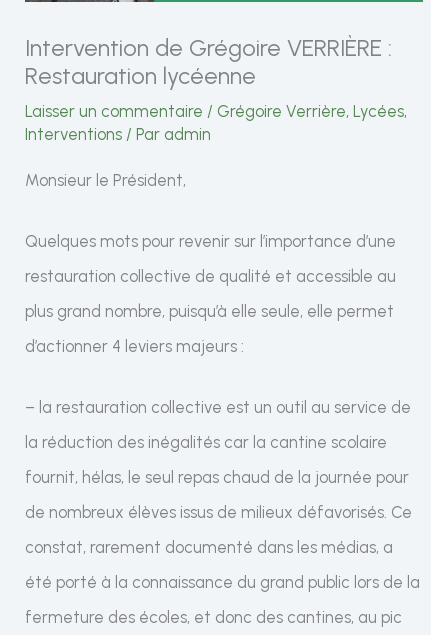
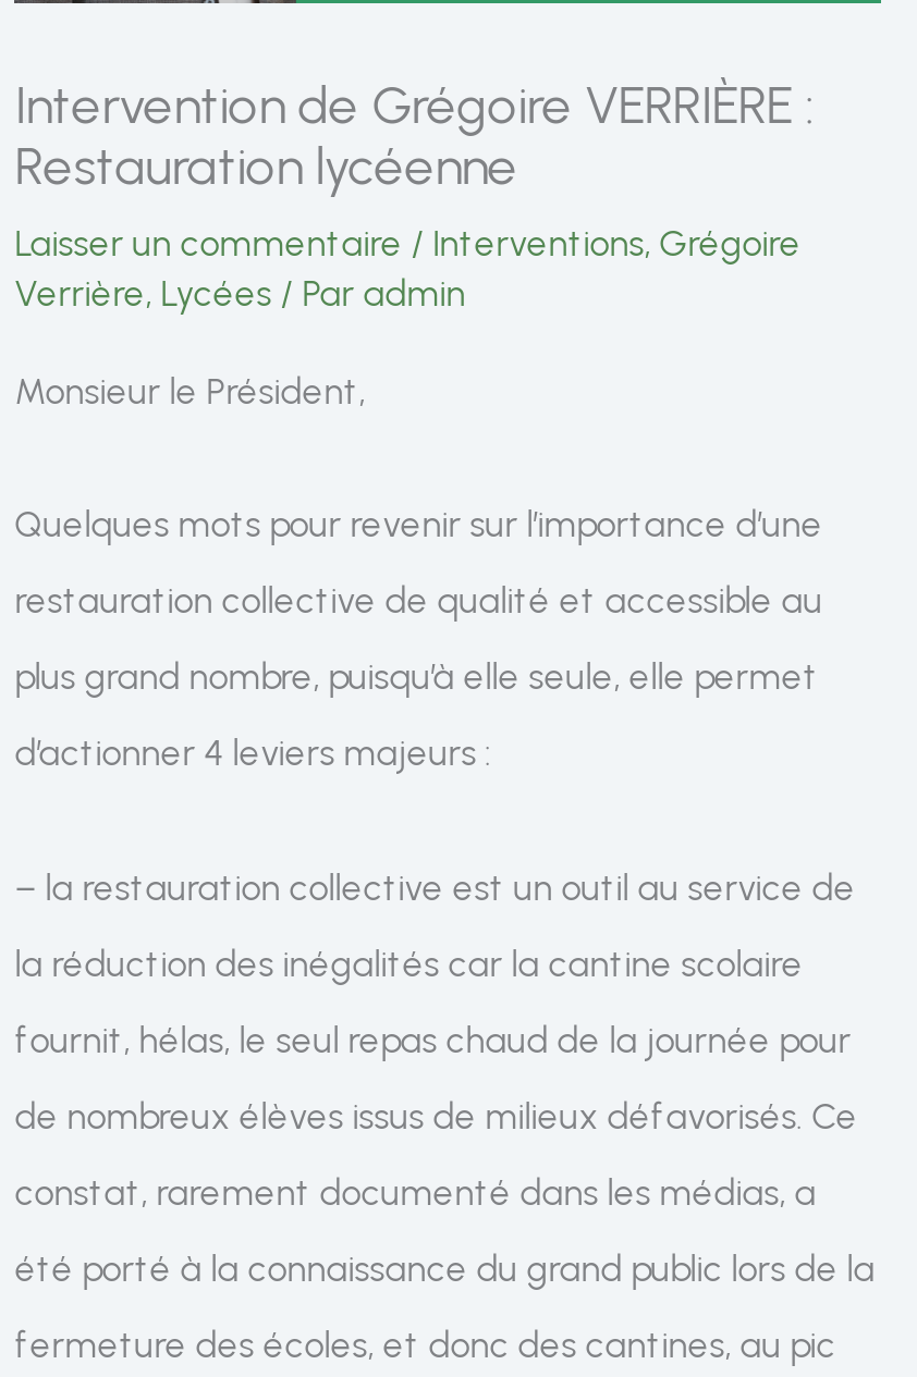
- Laisser un commentaire / Grégoire Verrière, Lycées,
- Interventions / Par admin
+ Laisser un commentaire / Interventions, Grégoire
+ Verrière, Lycées / Par admin
